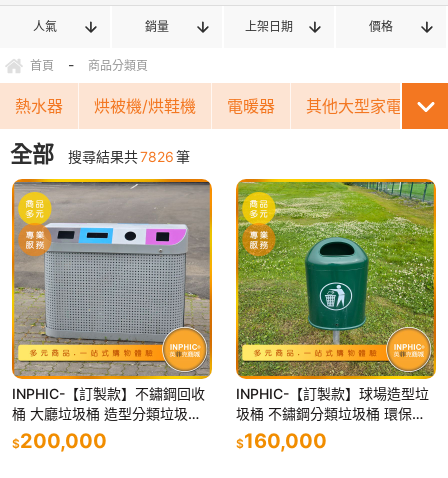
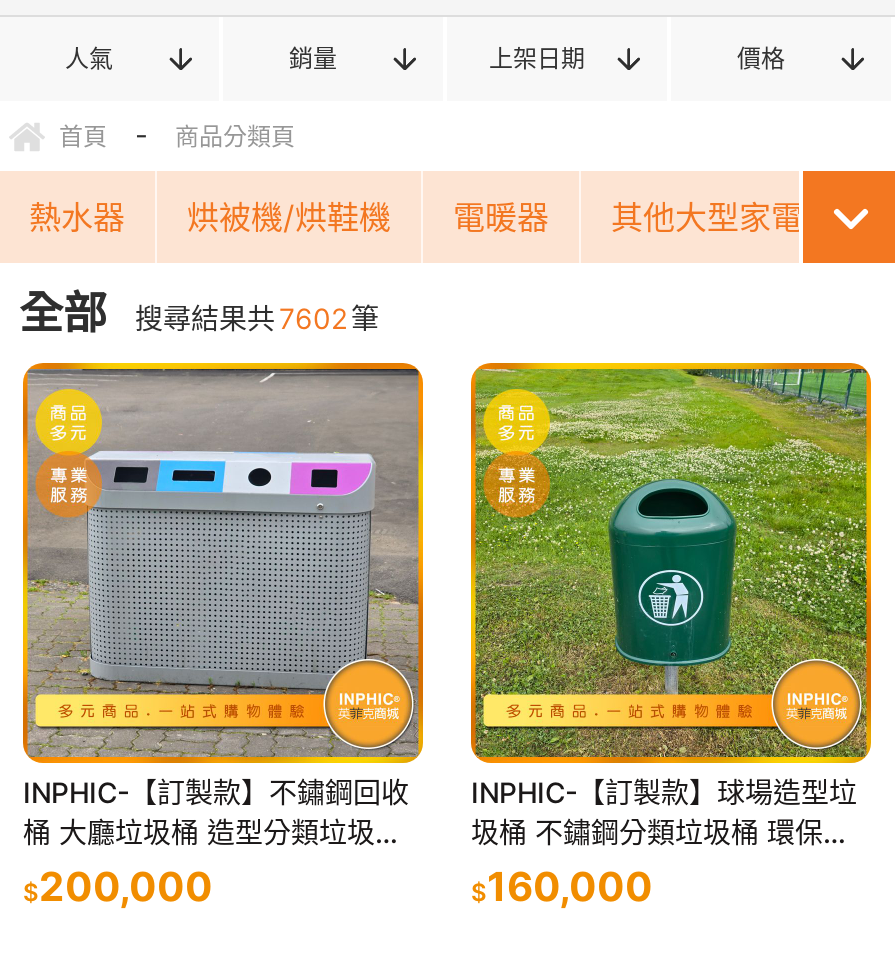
- 全部 搜尋結果共 7826 筆
+ 全部 搜尋結果共 7602 筆
